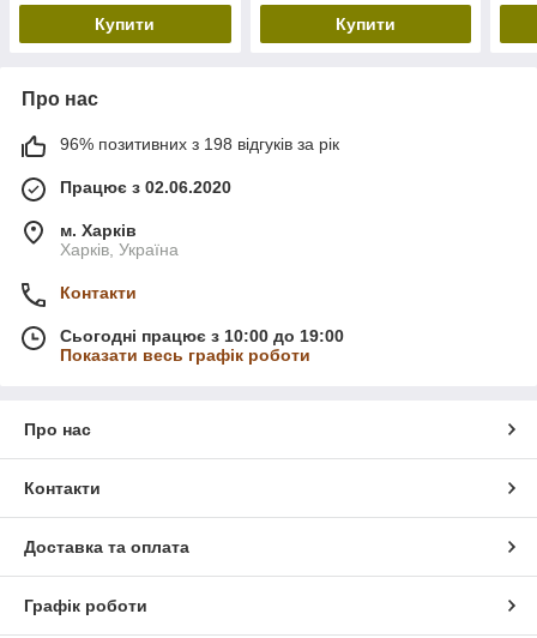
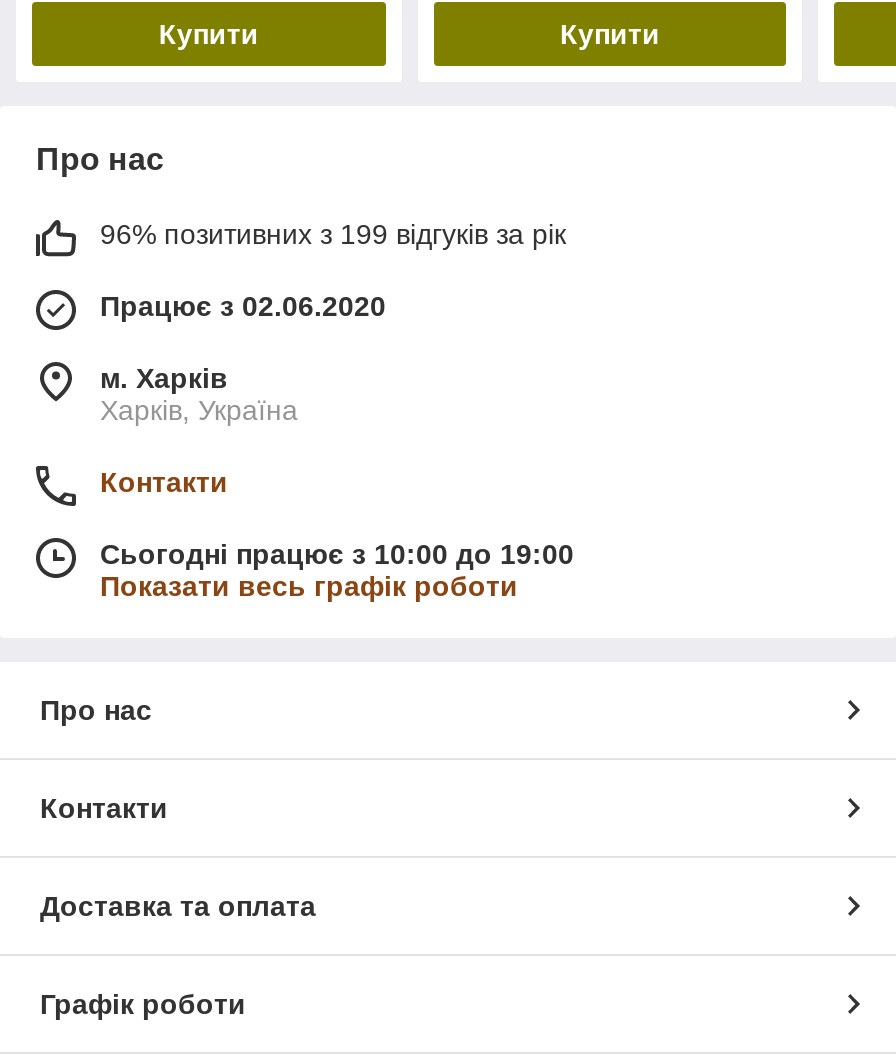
- 96% позитивних з 198 відгуків за рік
+ 96% позитивних з 199 відгуків за рік
